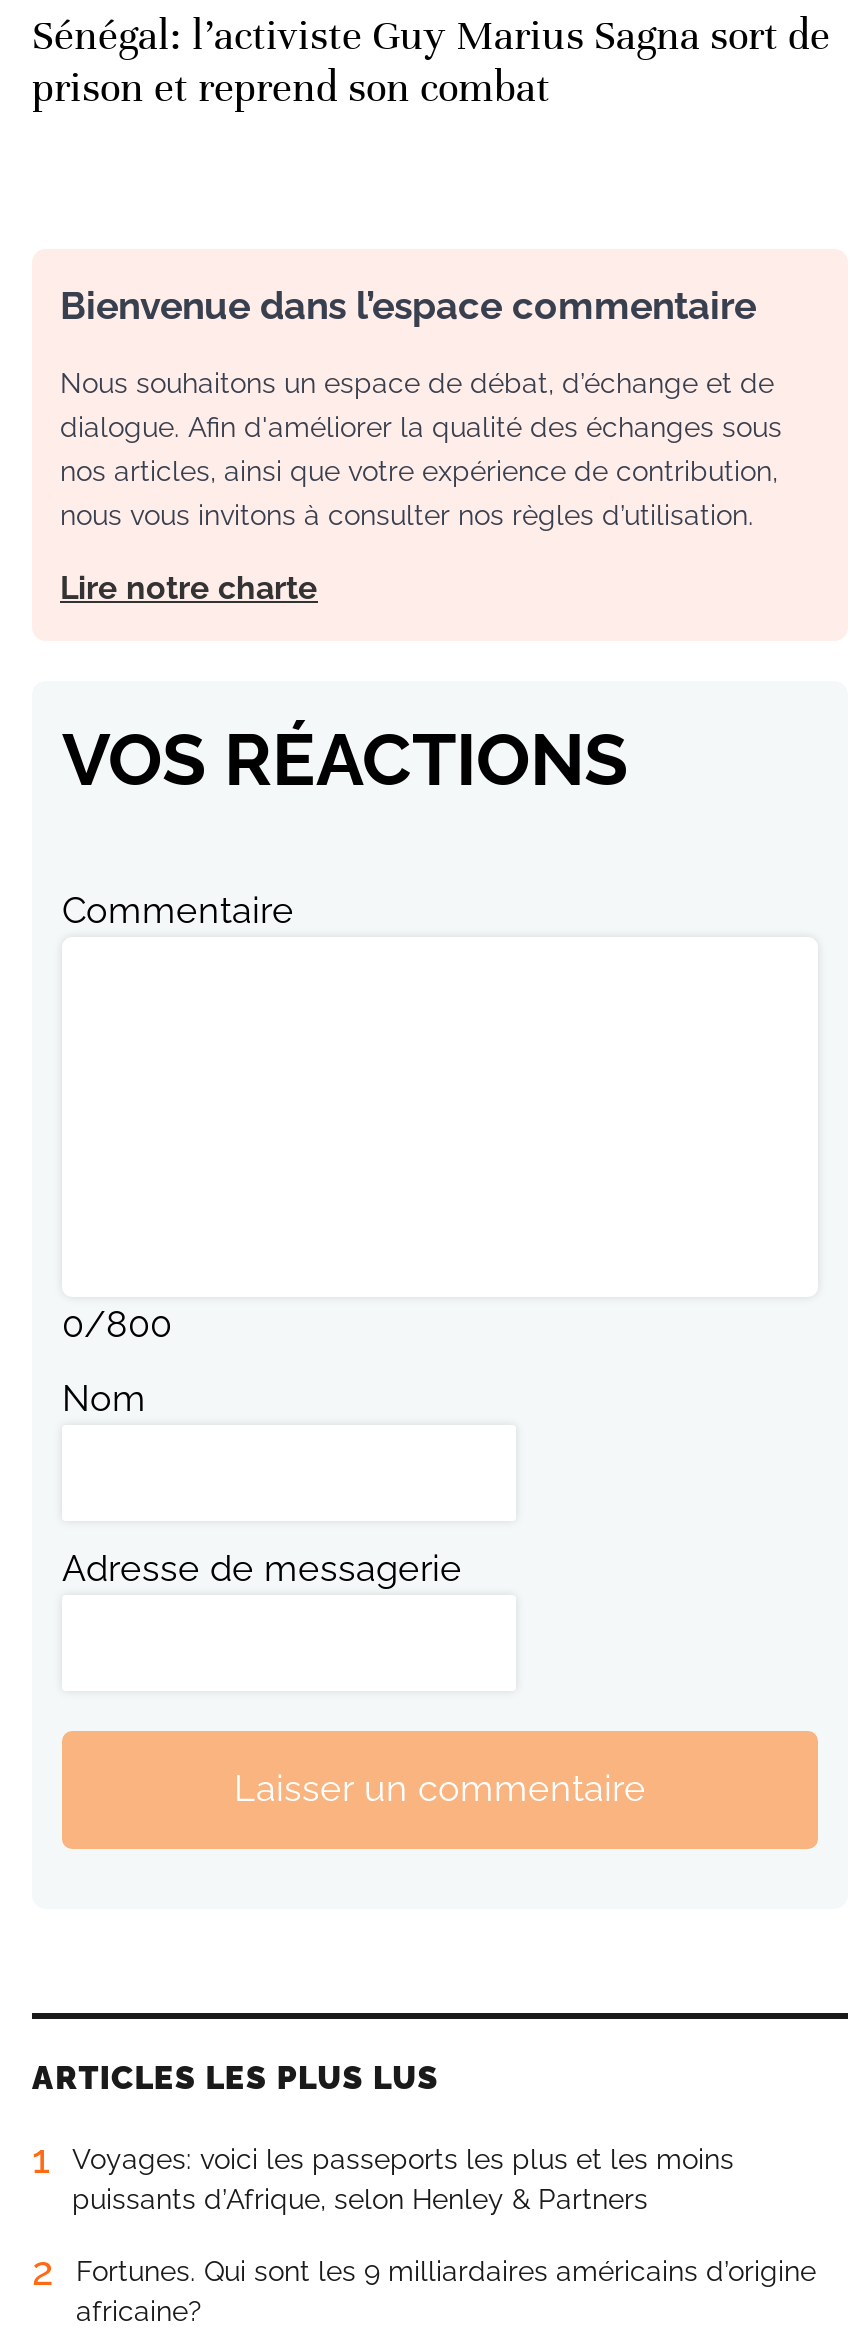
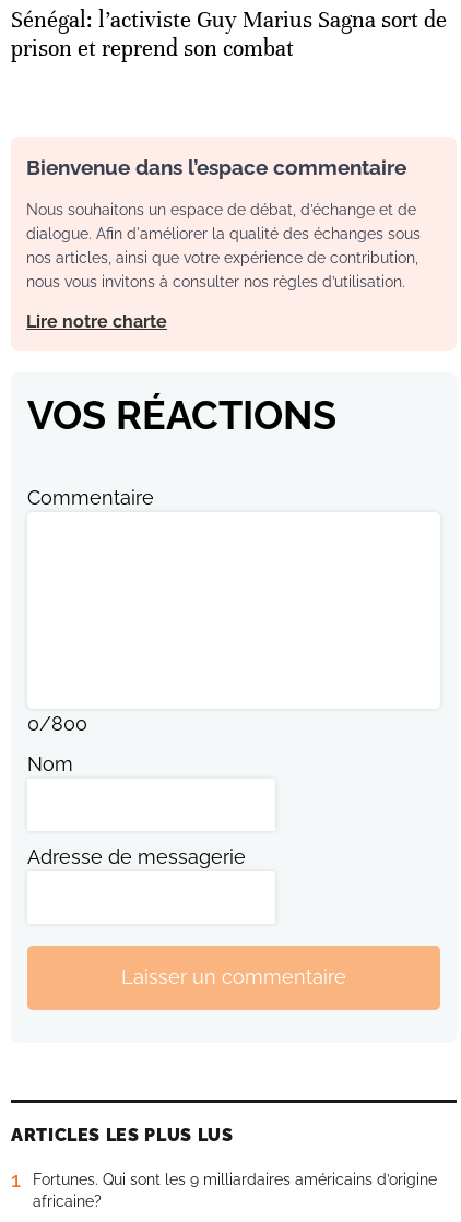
- Voyages: voici les passeports les plus et les moins
- puissants d’Afrique, selon Henley & Partners
- 2
